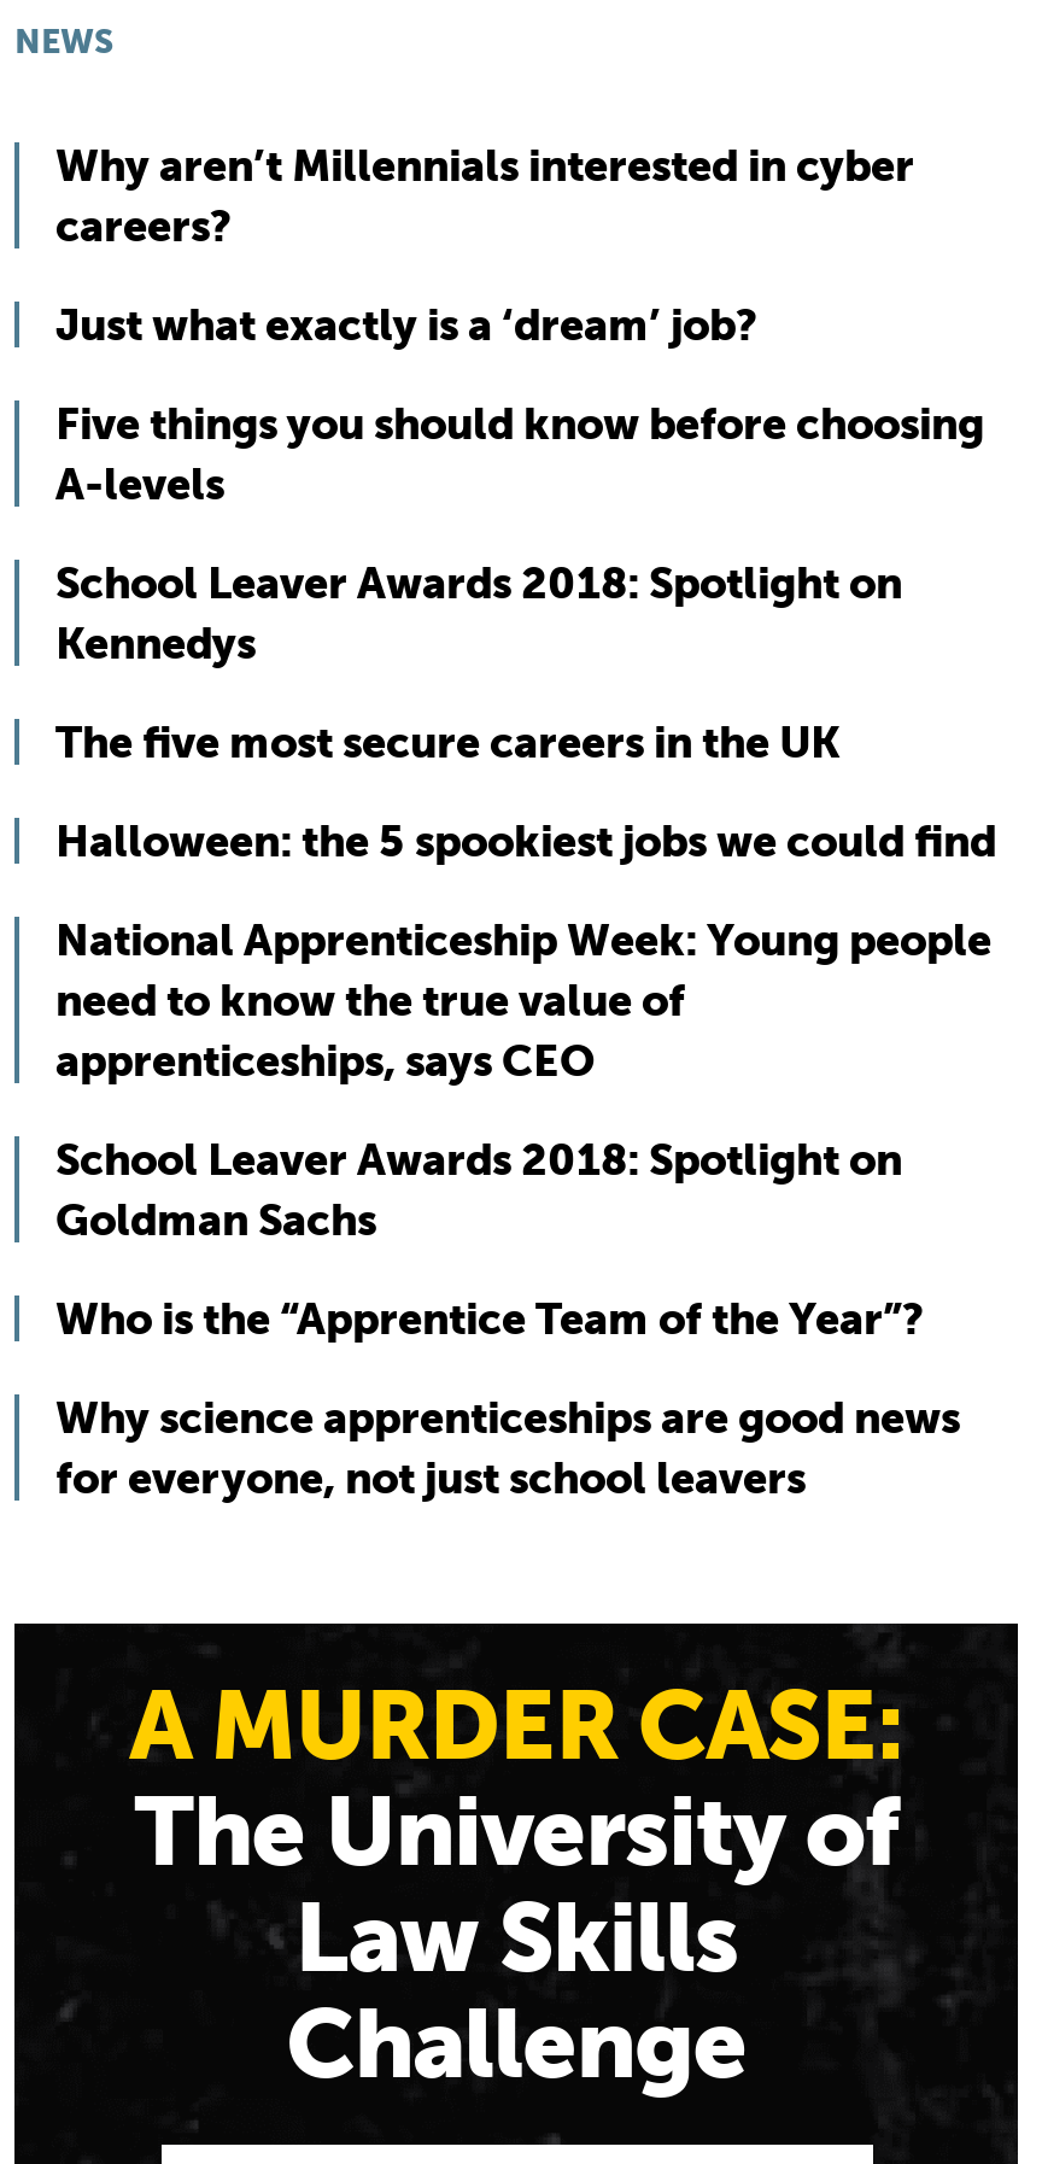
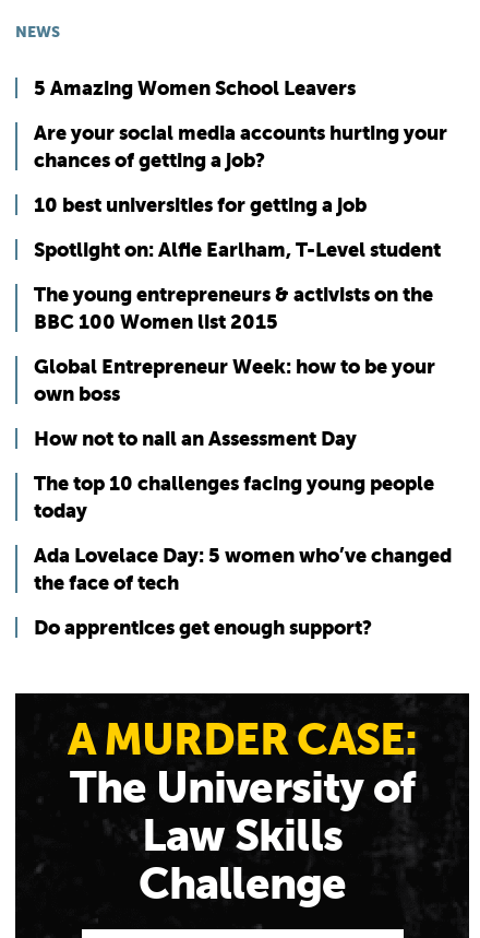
- Why aren’t Millennials interested in cyber
- careers?
+ 5 Amazing Women School Leavers

- Just what exactly is a ‘dream’ job?
+ Are your social media accounts hurting your
+ chances of getting a job?

- Five things you should know before choosing
- A-levels
+ 10 best universities for getting a job

- School Leaver Awards 2018: Spotlight on
- Kennedys
+ Spotlight on: Alfie Earlham, T-Level student

- The five most secure careers in the UK
+ The young entrepreneurs & activists on the
+ BBC 100 Women list 2015

- Halloween: the 5 spookiest jobs we could find
+ Global Entrepreneur Week: how to be your
+ own boss

- National Apprenticeship Week: Young people
- need to know the true value of
- apprenticeships, says CEO
+ How not to nail an Assessment Day

- School Leaver Awards 2018: Spotlight on
- Goldman Sachs
+ The top 10 challenges facing young people
+ today

- Who is the “Apprentice Team of the Year”?
+ Ada Lovelace Day: 5 women who’ve changed
+ the face of tech

- Why science apprenticeships are good news
- for everyone, not just school leavers
+ Do apprentices get enough support?
